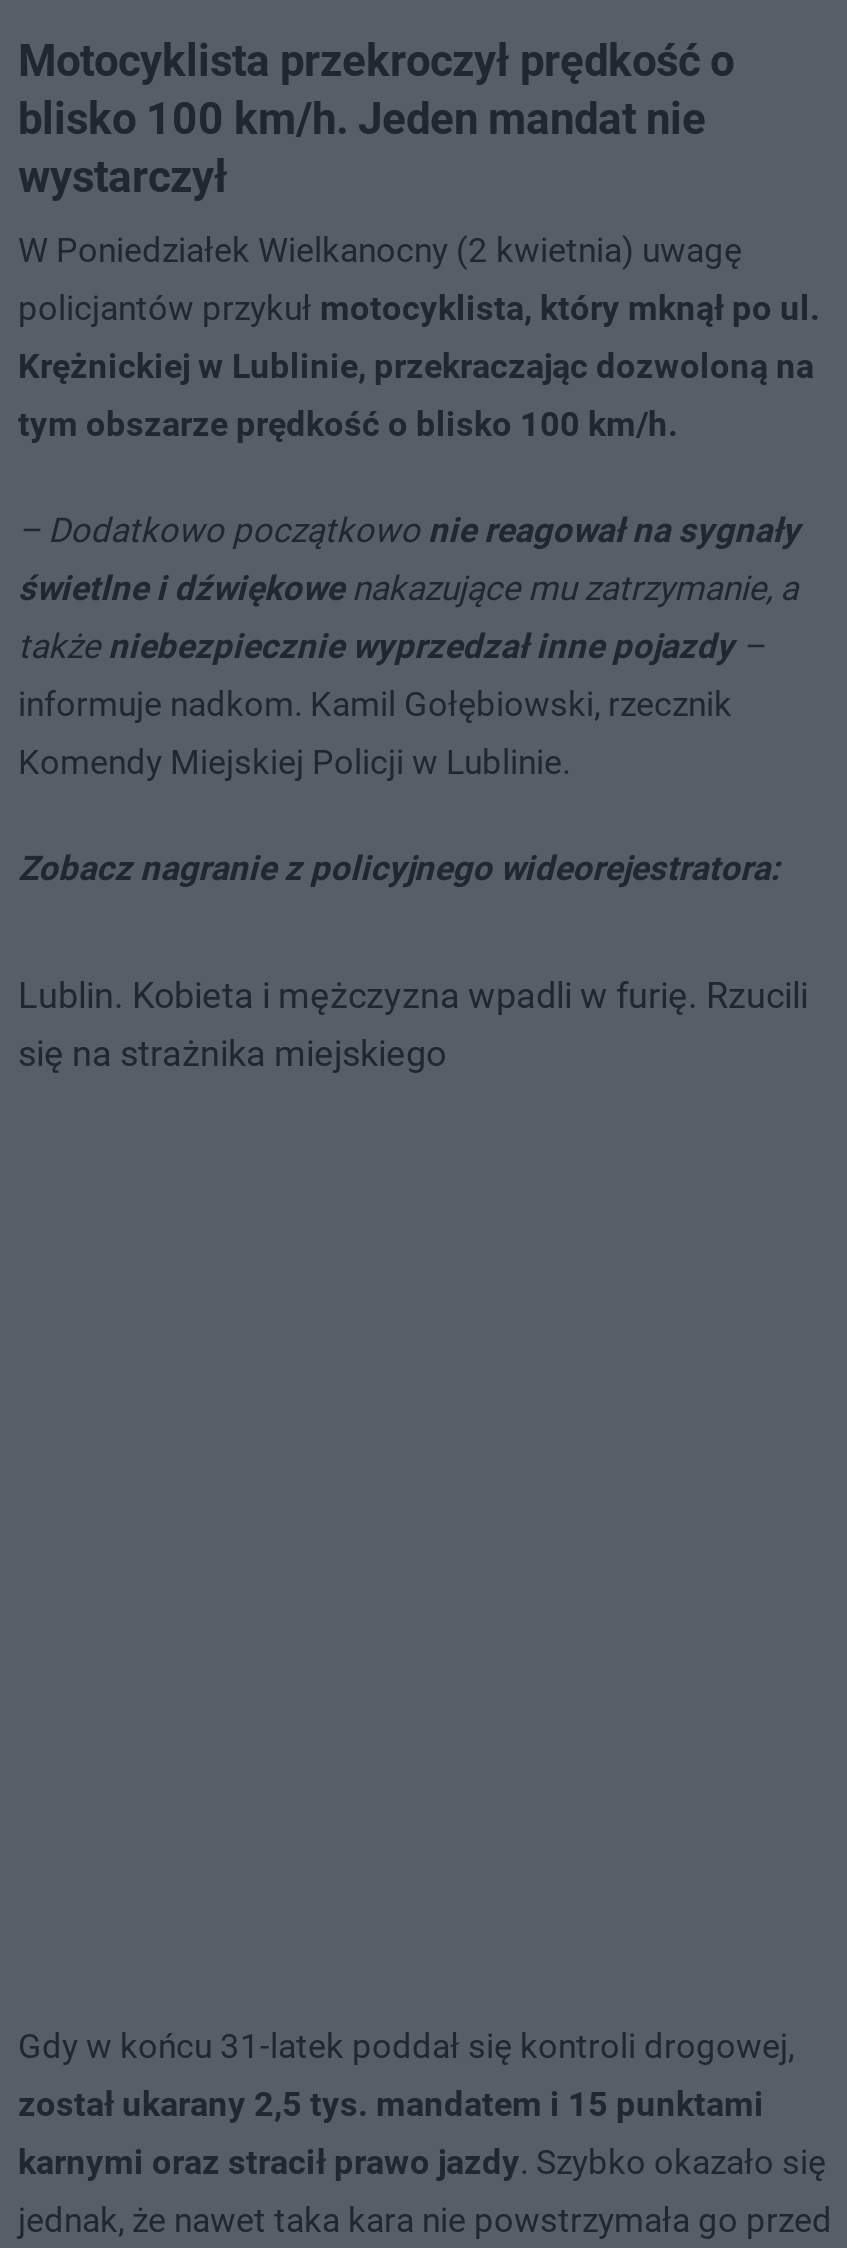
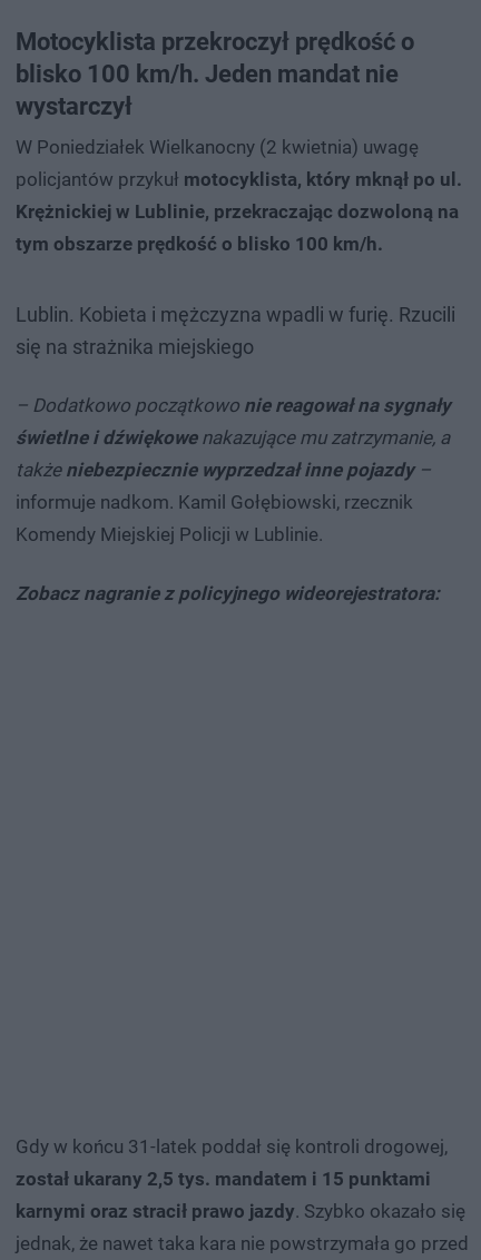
moved down: – Dodatkowo początkowo nie reagował na sygnały | świetlne i dźwiękowe nakazujące mu zatrzymanie, a | także niebezpiecznie wyprzedzał inne pojazdy – | informuje nadkom. Kamil Gołębiowski, rzecznik | Komendy Miejskiej Policji w Lublinie. | Zobacz nagranie z policyjnego wideorejestratora:

moved up: Lublin. Kobieta i mężczyzna wpadli w furię. Rzucili | się na strażnika miejskiego
